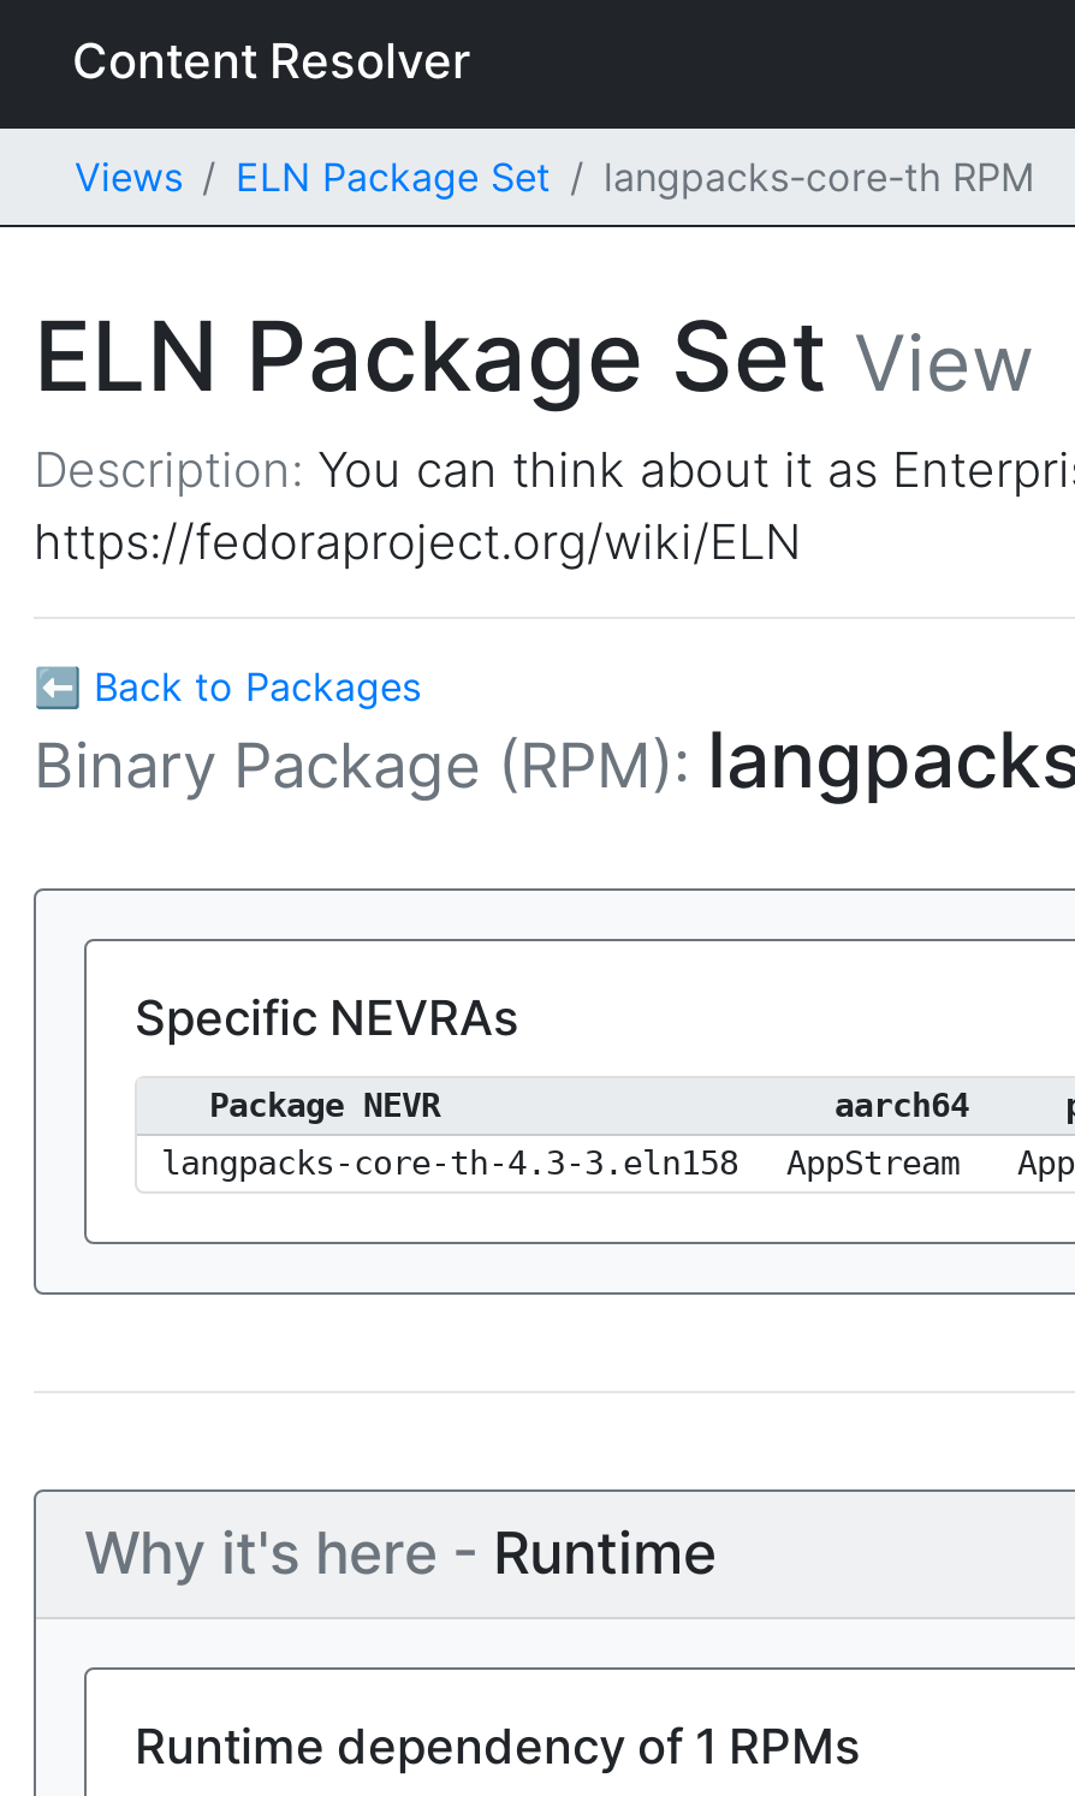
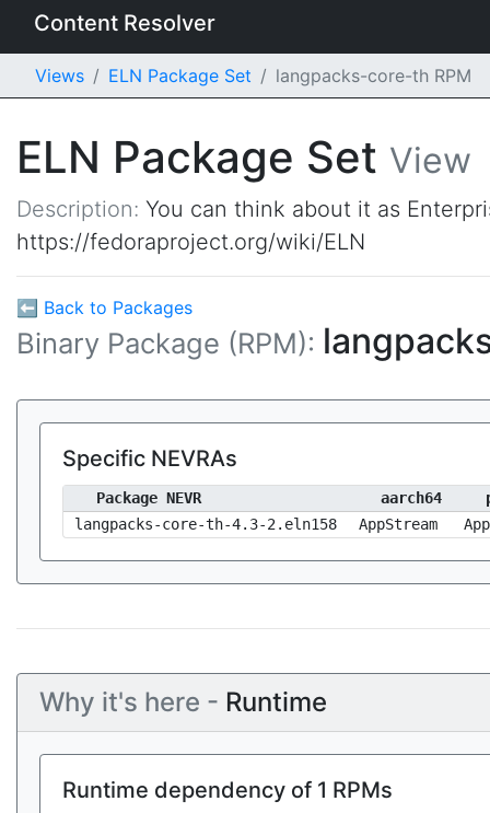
- langpacks-core-th-4.3-3.eln158
+ langpacks-core-th-4.3-2.eln158
